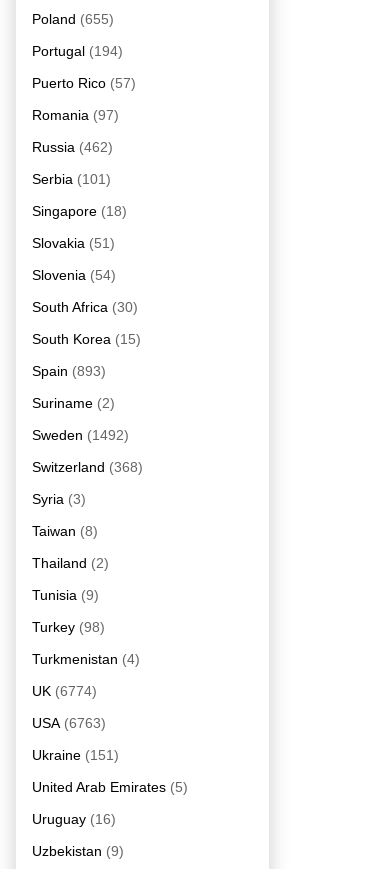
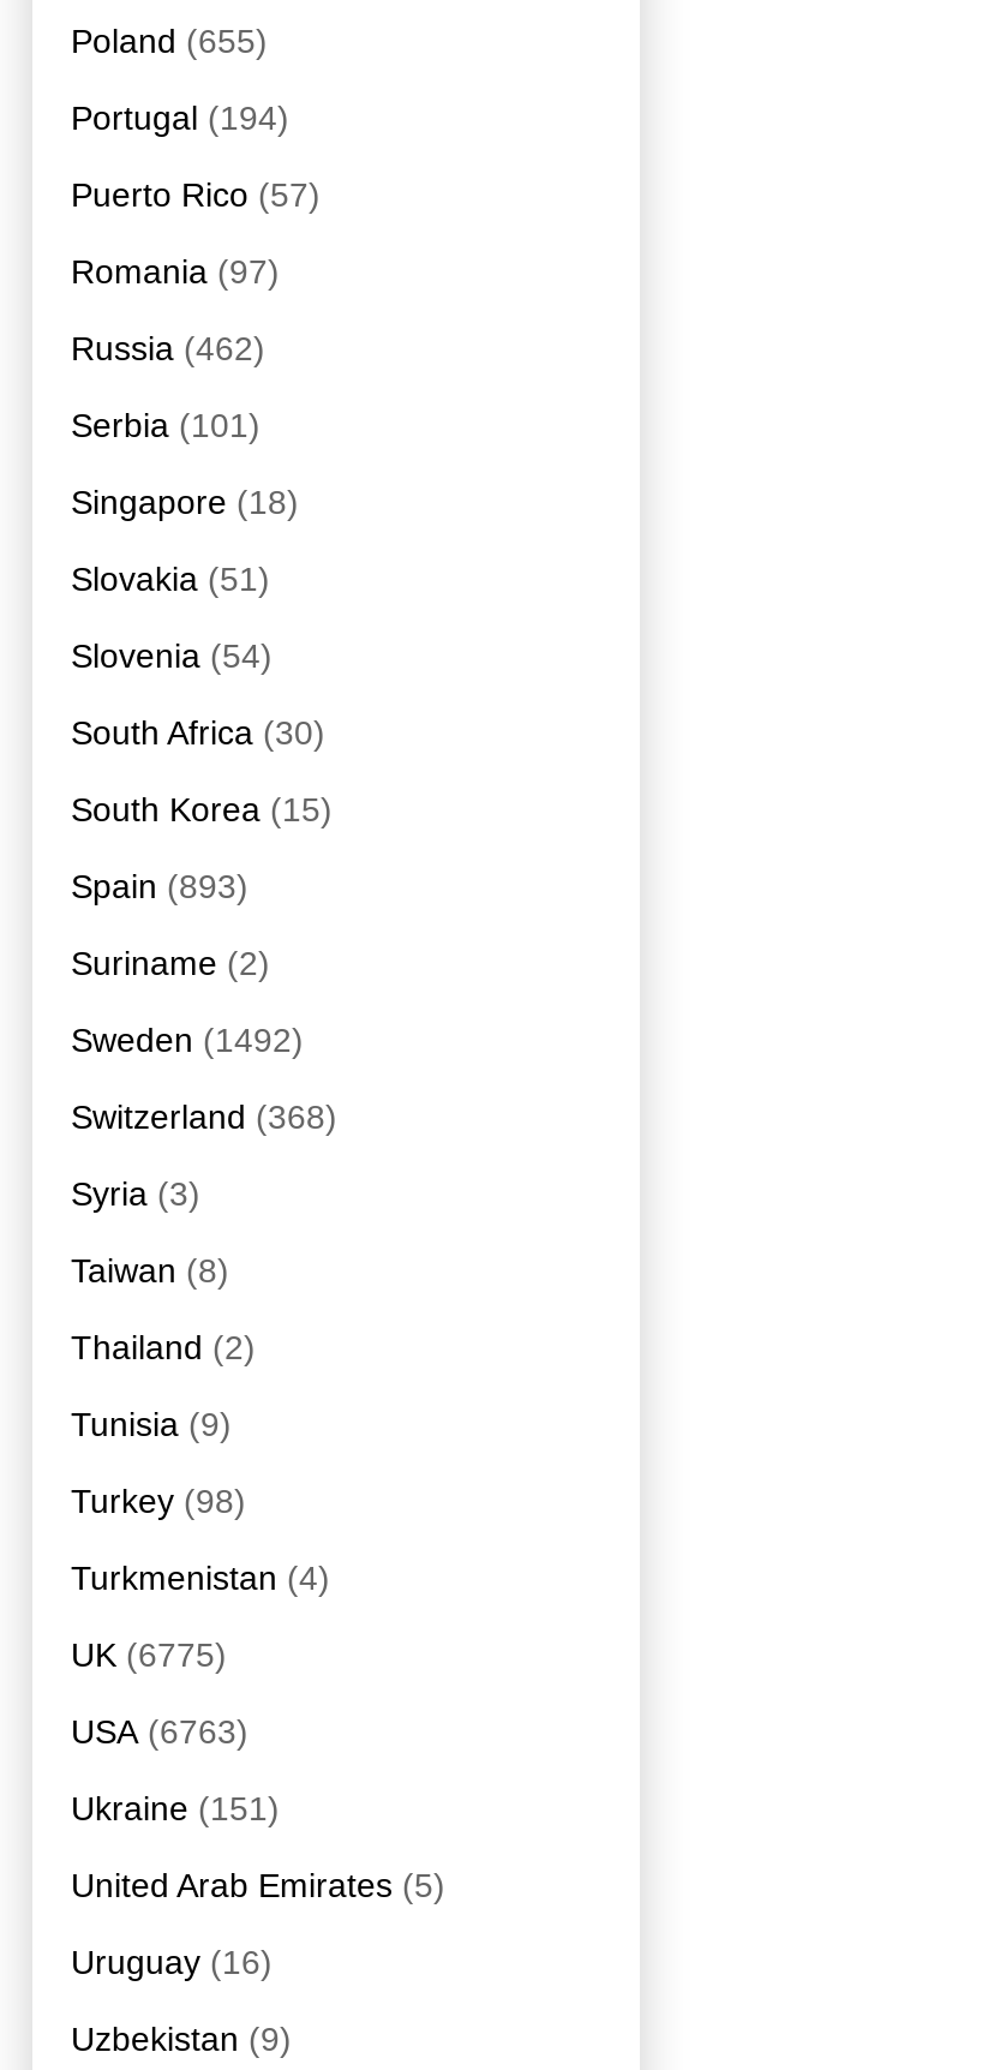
- UK (6774)
+ UK (6775)
